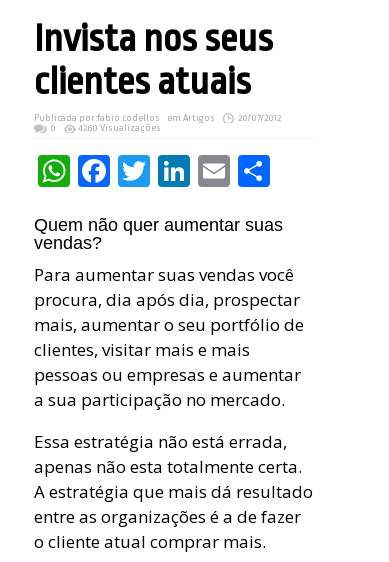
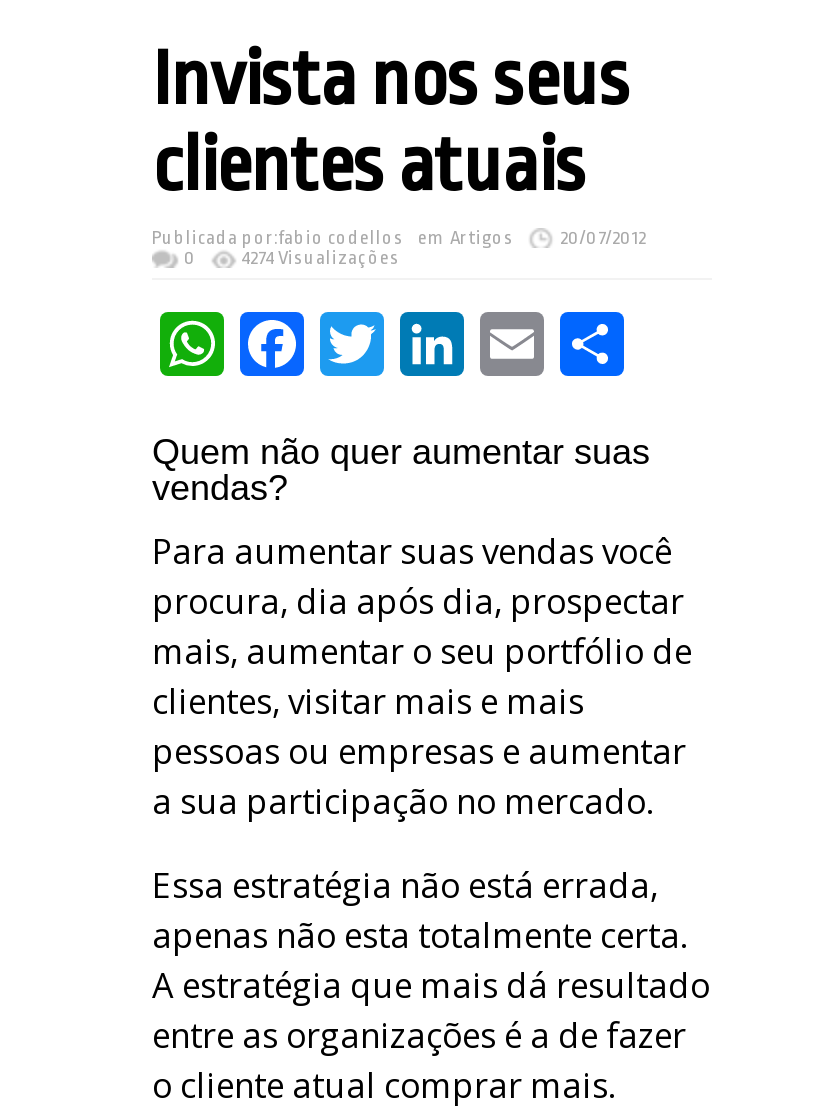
- 4260 Visualizações
+ 4274 Visualizações
